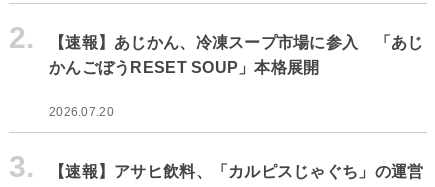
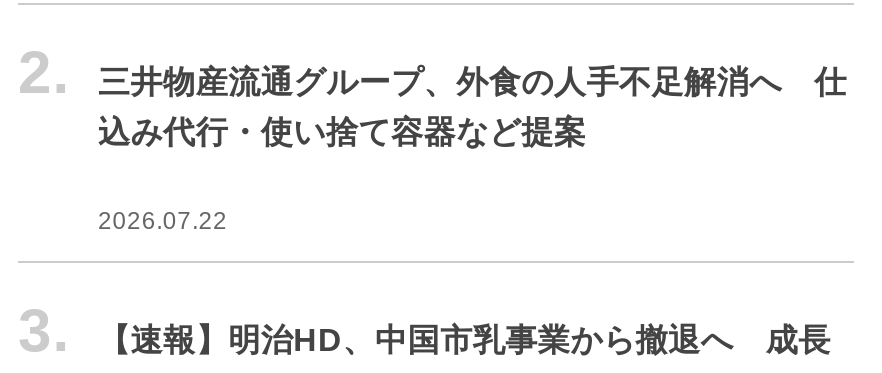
- 【速報】あじかん、冷凍スープ市場に参入 「あじ
+ 三井物産流通グループ、外食の人手不足解消へ 仕

- かんごぼうRESET SOUP」本格展開
+ 込み代行・使い捨て容器など提案

- 2026.07.20
+ 2026.07.22

- 【速報】アサヒ飲料、「カルピスじゃぐち」の運営
+ 【速報】明治HD、中国市乳事業から撤退へ 成長
